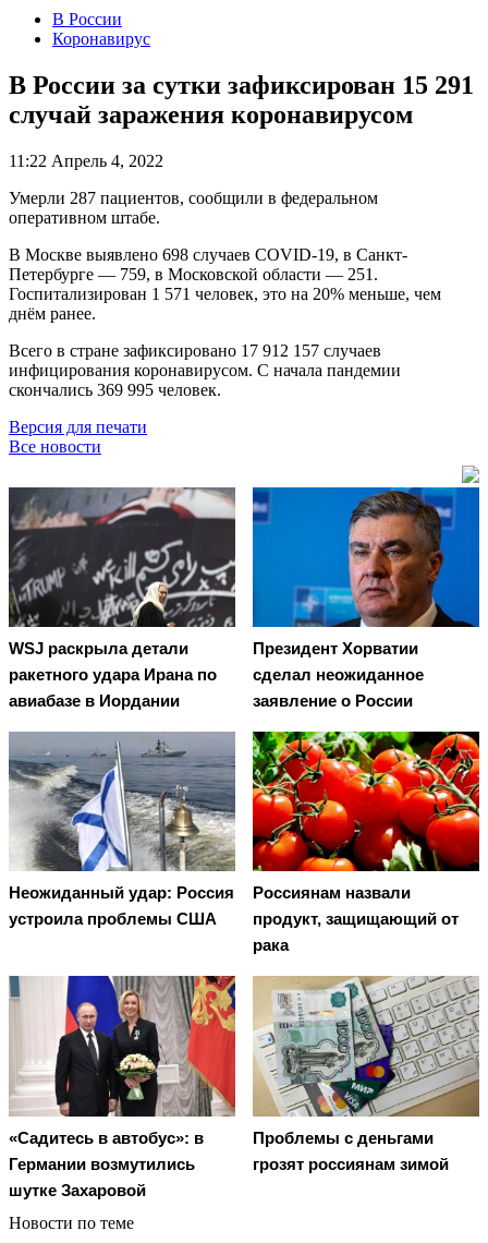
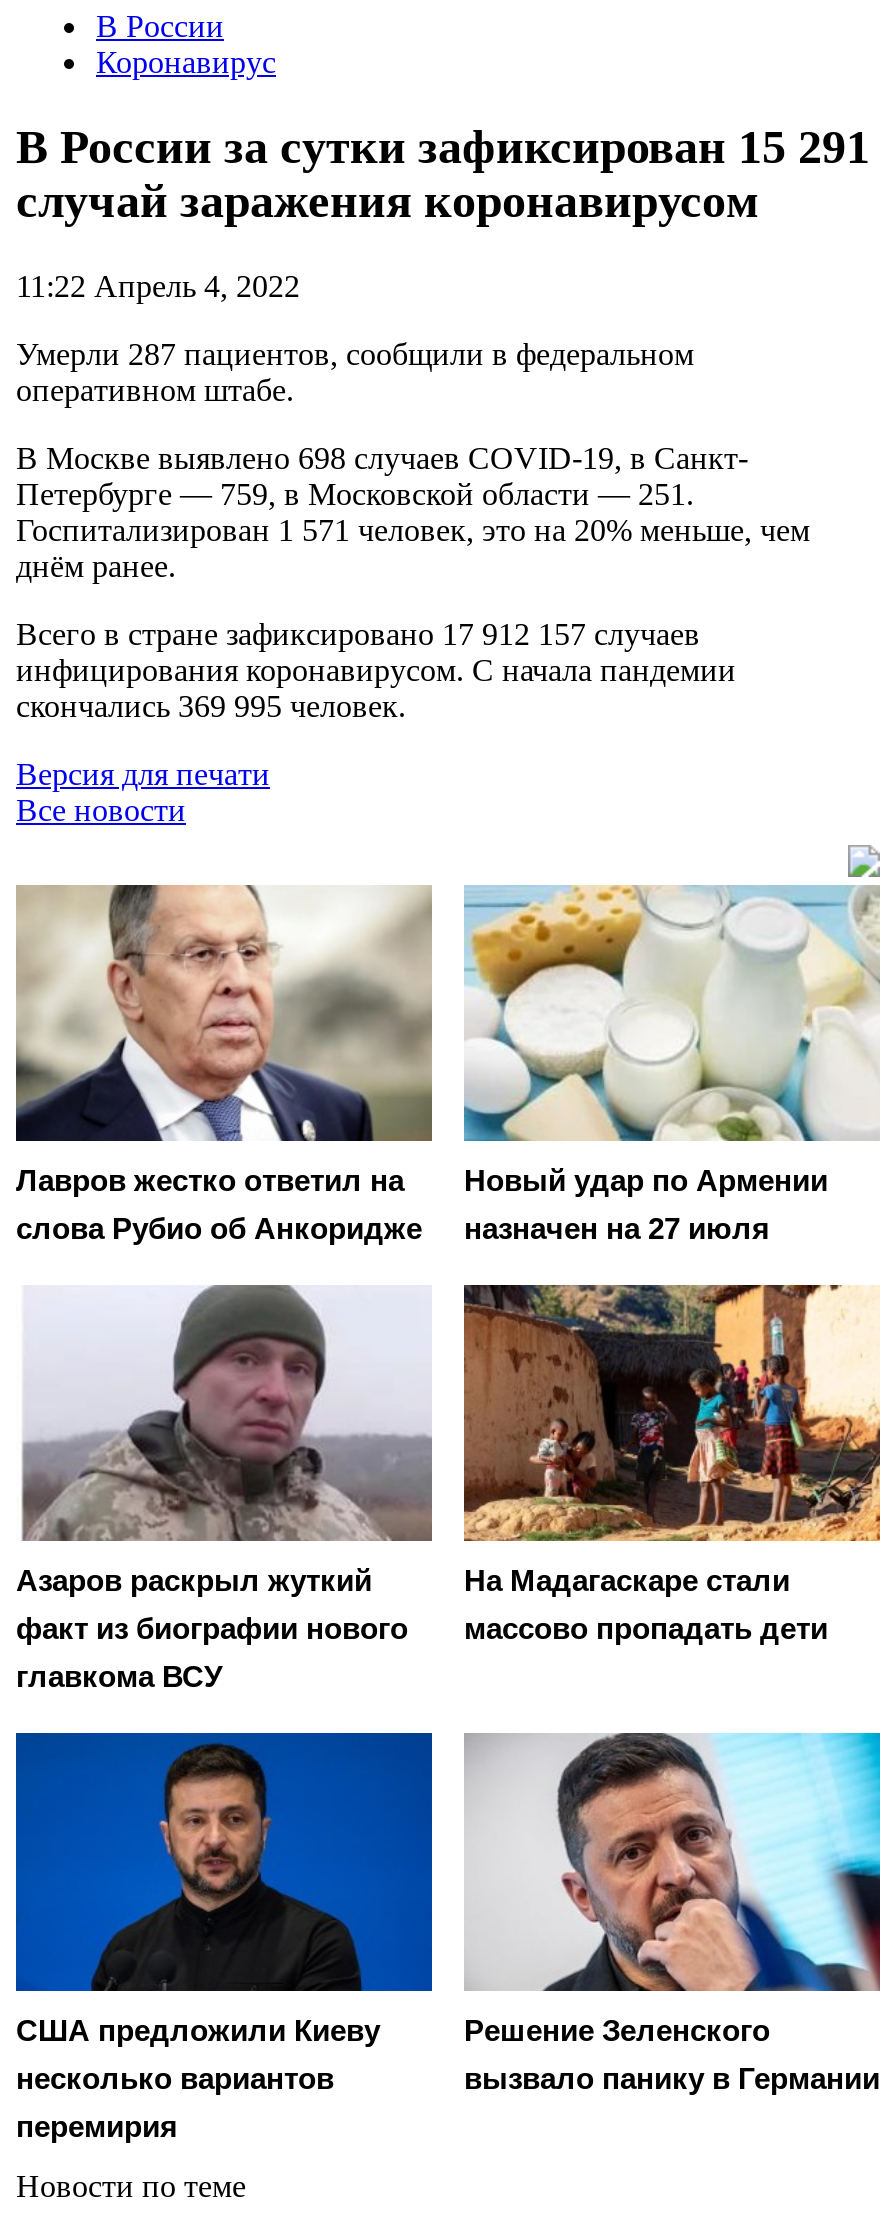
- [image]
- WSJ раскрыла детали
- ракетного удара Ирана по
- авиабазе в Иордании
+ [image]
+ Лавров жестко ответил на
+ слова Рубио об Анкоридже

- [image]
- Президент Хорватии
- сделал неожиданное
- заявление о России
+ [image]
+ Новый удар по Армении
+ назначен на 27 июля

- [image]
- Неожиданный удар: Россия
- устроила проблемы США
+ [image]
+ Азаров раскрыл жуткий
+ факт из биографии нового
+ главкома ВСУ

- [image]
- Россиянам назвали
- продукт, защищающий от
- рака
+ [image]
+ На Мадагаскаре стали
+ массово пропадать дети

- [image]
- «Садитесь в автобус»: в
- Германии возмутились
- шутке Захаровой
+ [image]
+ США предложили Киеву
+ несколько вариантов
+ перемирия

- [image]
- Проблемы с деньгами
- грозят россиянам зимой
+ [image]
+ Решение Зеленского
+ вызвало панику в Германии
